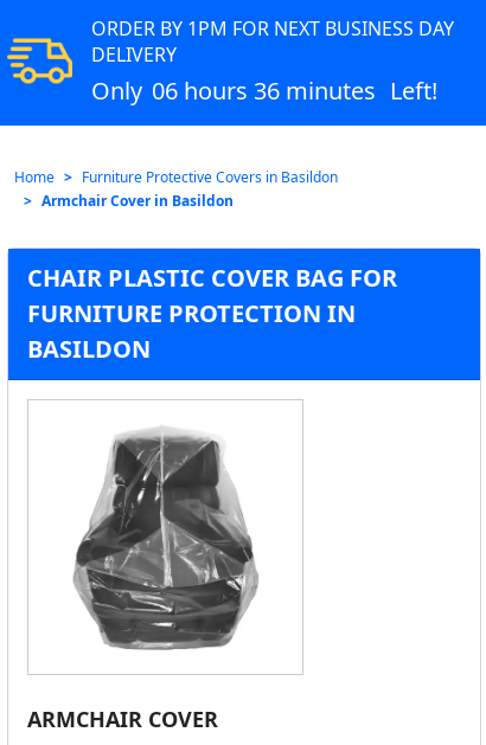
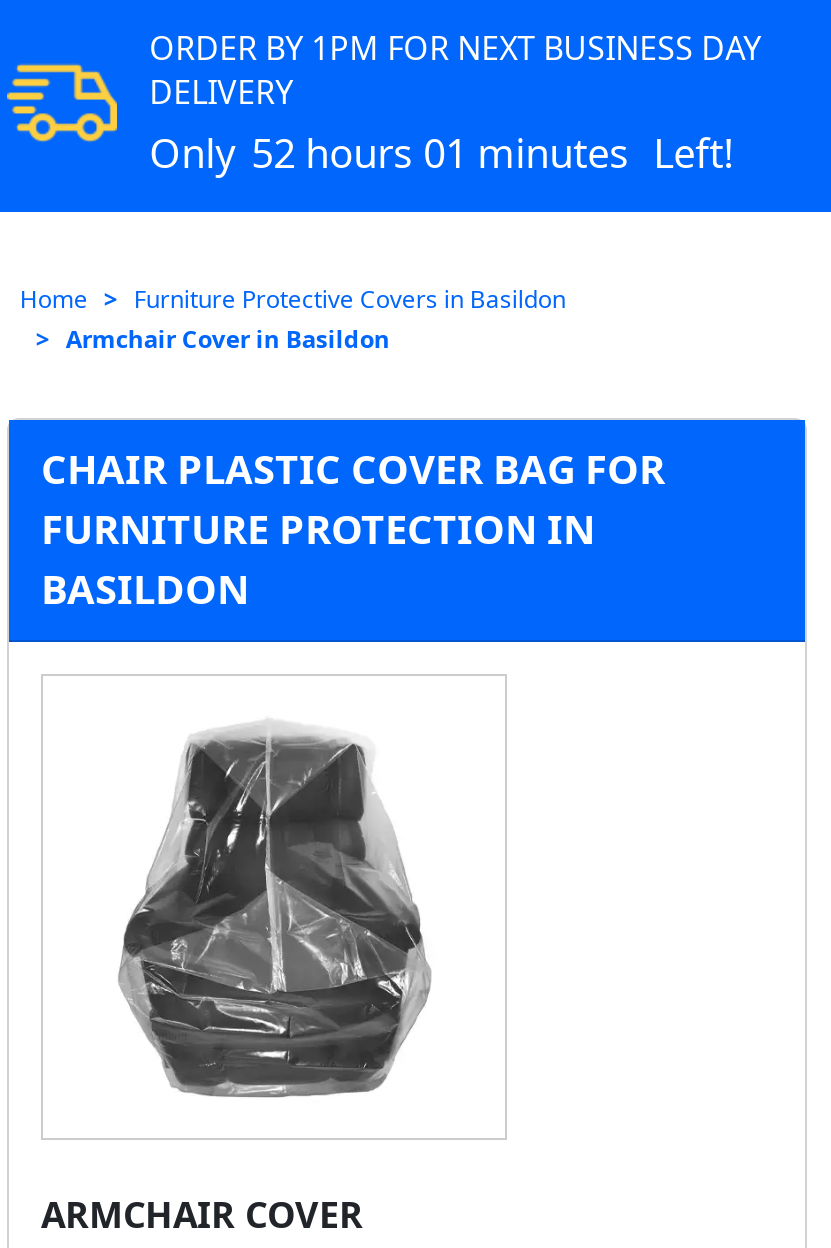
- Only 06 hours 36 minutes Left!
+ Only 52 hours 01 minutes Left!
